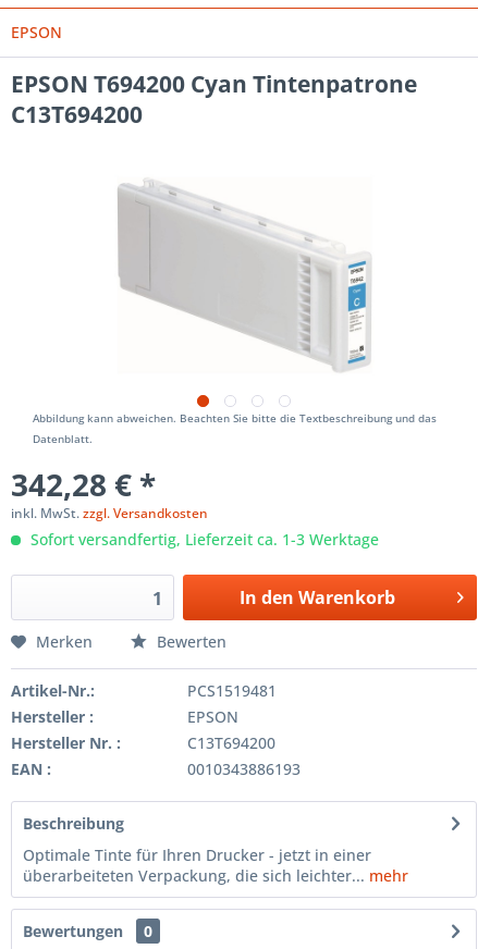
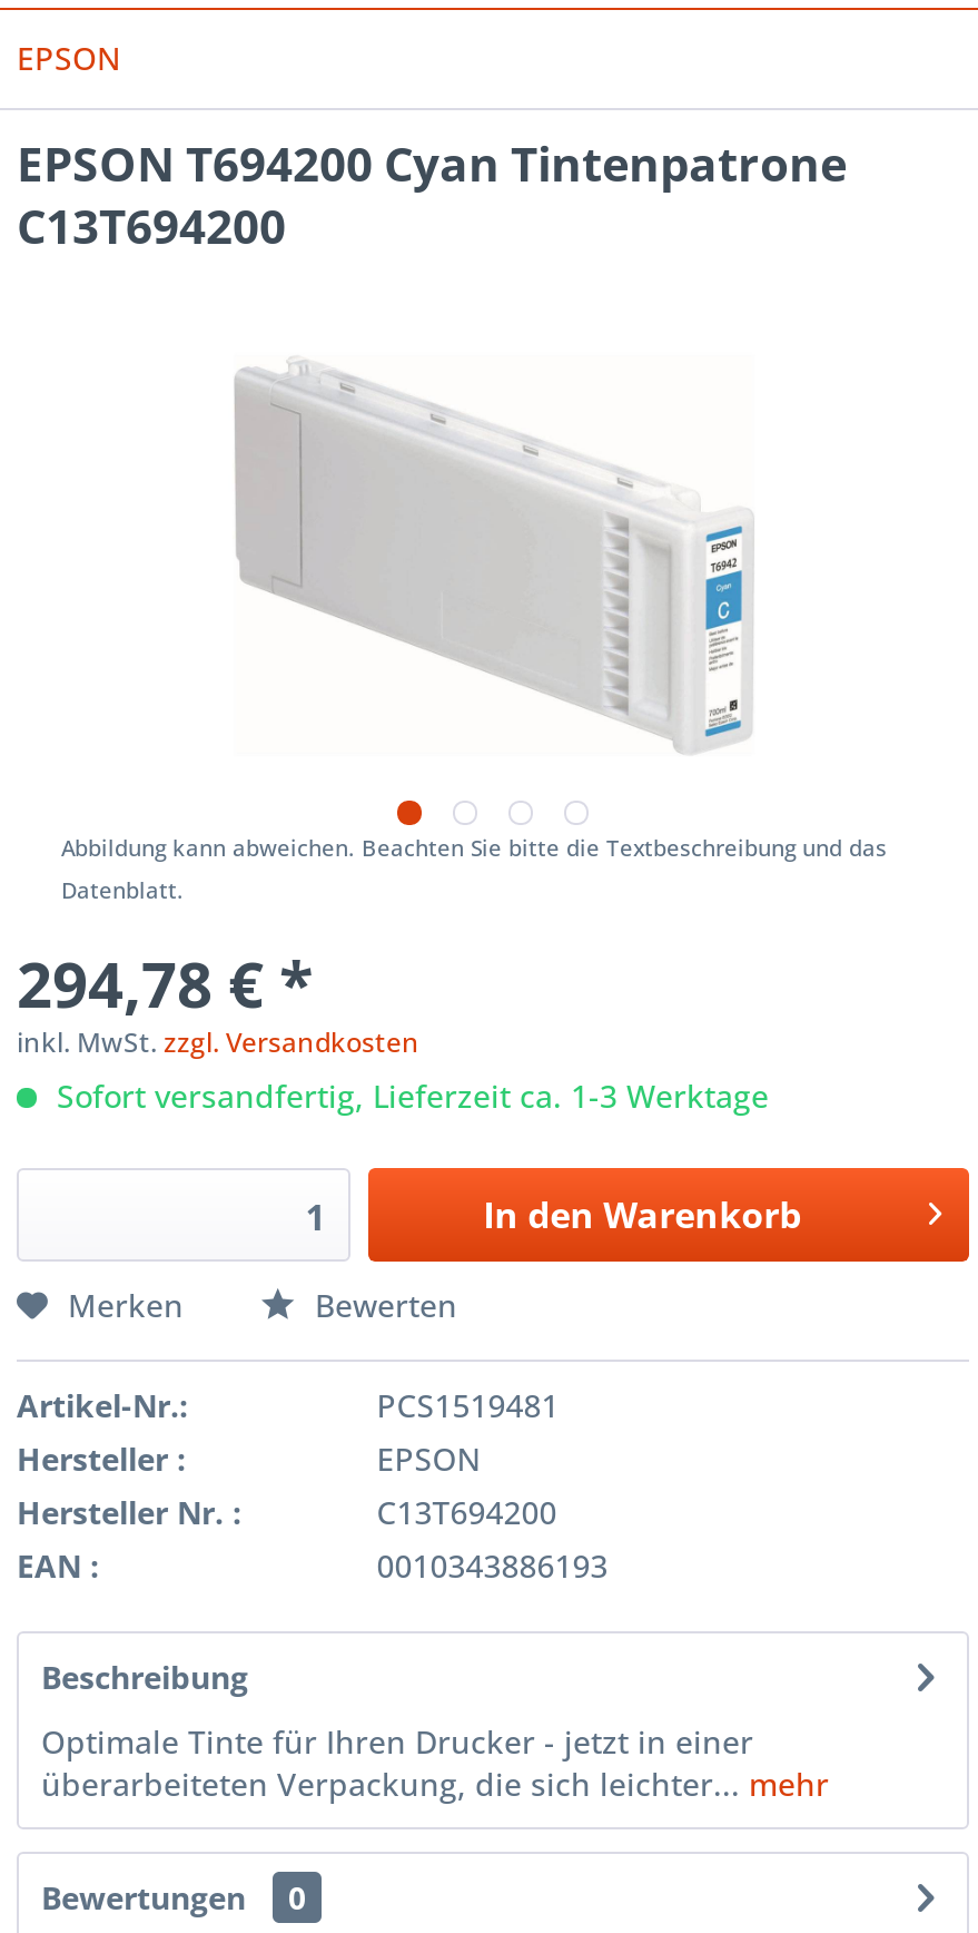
- 342,28 € *
+ 294,78 € *
